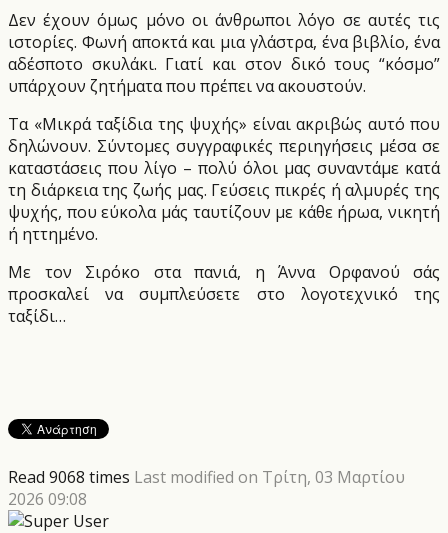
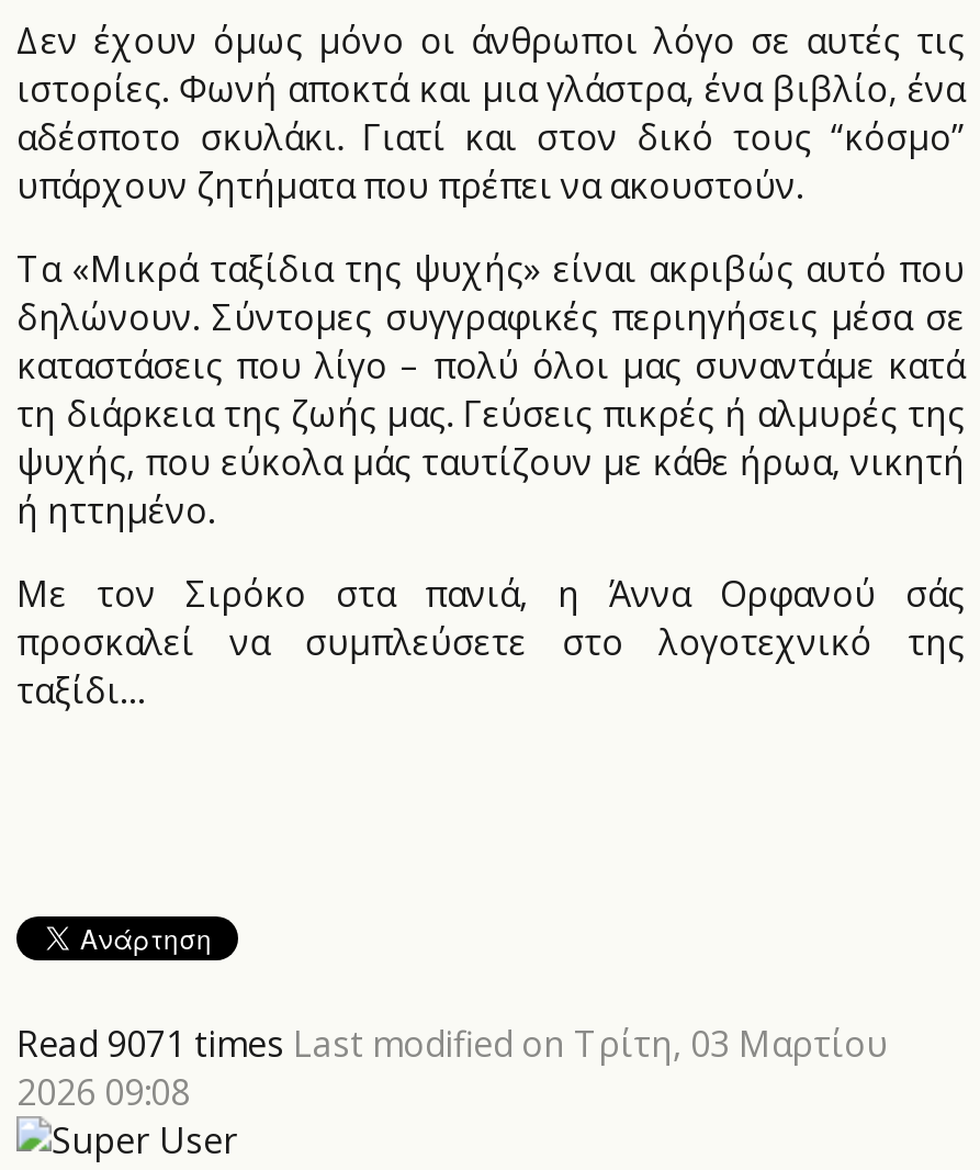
- Read 9068 times Last modified on Τρίτη, 03 Μαρτίου
+ Read 9071 times Last modified on Τρίτη, 03 Μαρτίου
